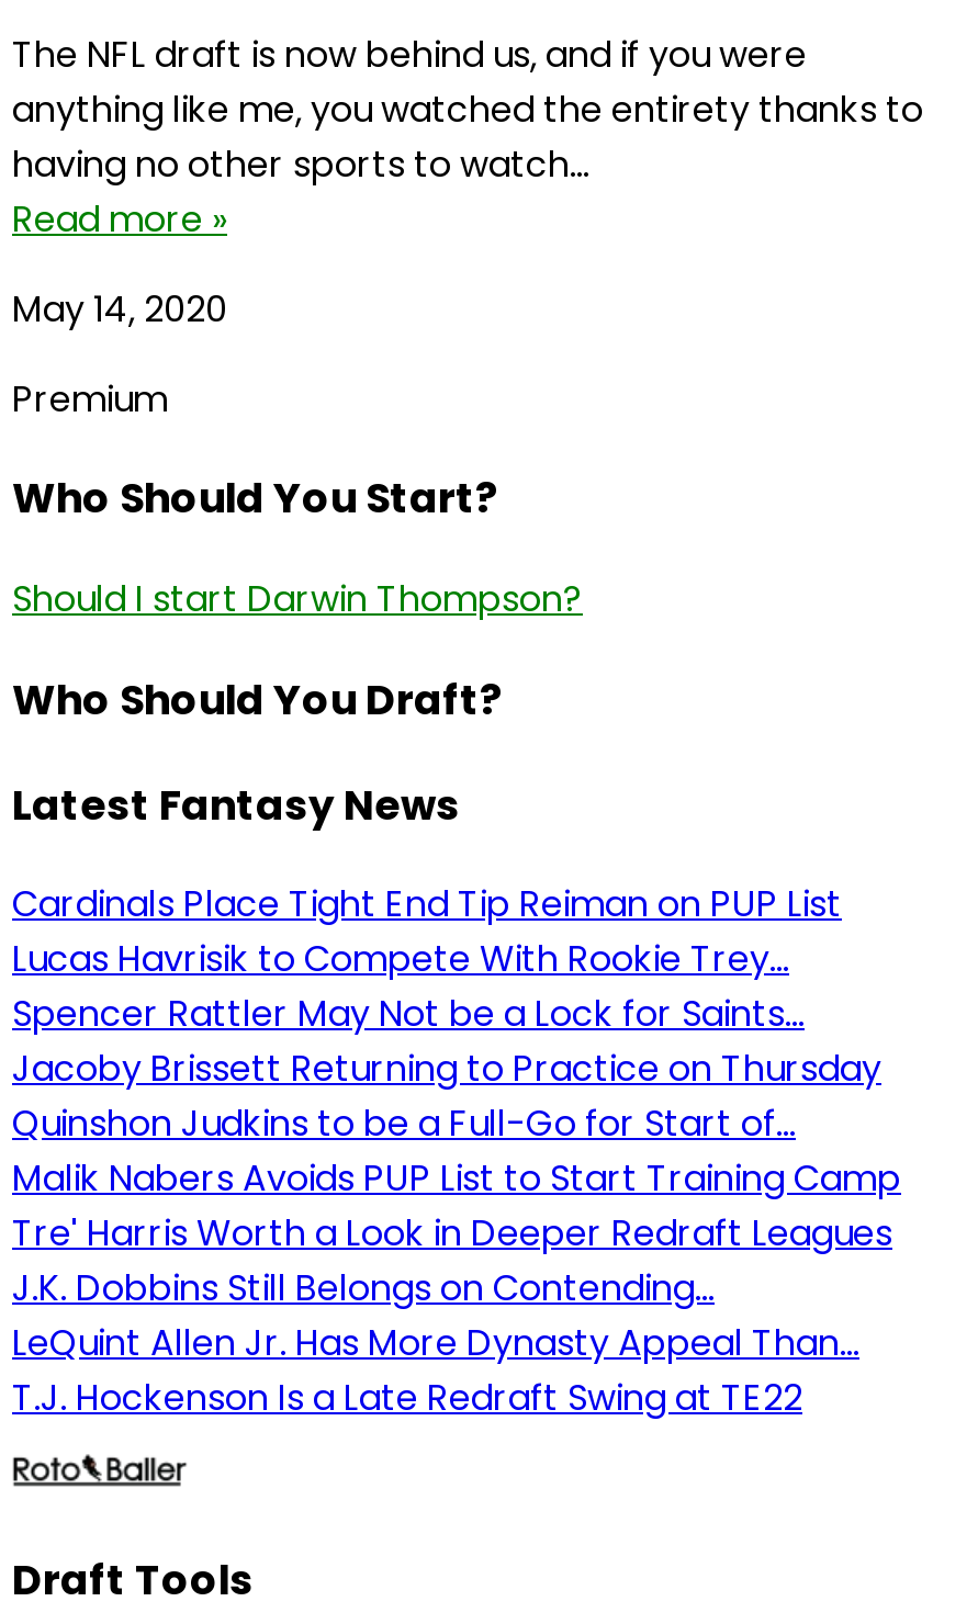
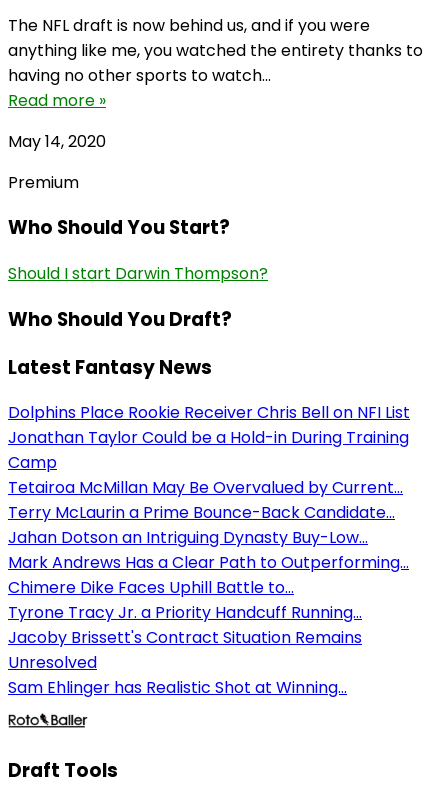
- Cardinals Place Tight End Tip Reiman on PUP List
- Lucas Havrisik to Compete With Rookie Trey...
- Spencer Rattler May Not be a Lock for Saints...
- Jacoby Brissett Returning to Practice on Thursday
- Quinshon Judkins to be a Full-Go for Start of...
- Malik Nabers Avoids PUP List to Start Training Camp
- Tre' Harris Worth a Look in Deeper Redraft Leagues
- J.K. Dobbins Still Belongs on Contending...
- LeQuint Allen Jr. Has More Dynasty Appeal Than...
- T.J. Hockenson Is a Late Redraft Swing at TE22
+ Dolphins Place Rookie Receiver Chris Bell on NFI List
+ Jonathan Taylor Could be a Hold-in During Training
+ Camp
+ Tetairoa McMillan May Be Overvalued by Current...
+ Terry McLaurin a Prime Bounce-Back Candidate...
+ Jahan Dotson an Intriguing Dynasty Buy-Low...
+ Mark Andrews Has a Clear Path to Outperforming...
+ Chimere Dike Faces Uphill Battle to...
+ Tyrone Tracy Jr. a Priority Handcuff Running...
+ Jacoby Brissett's Contract Situation Remains
+ Unresolved
+ Sam Ehlinger has Realistic Shot at Winning...
